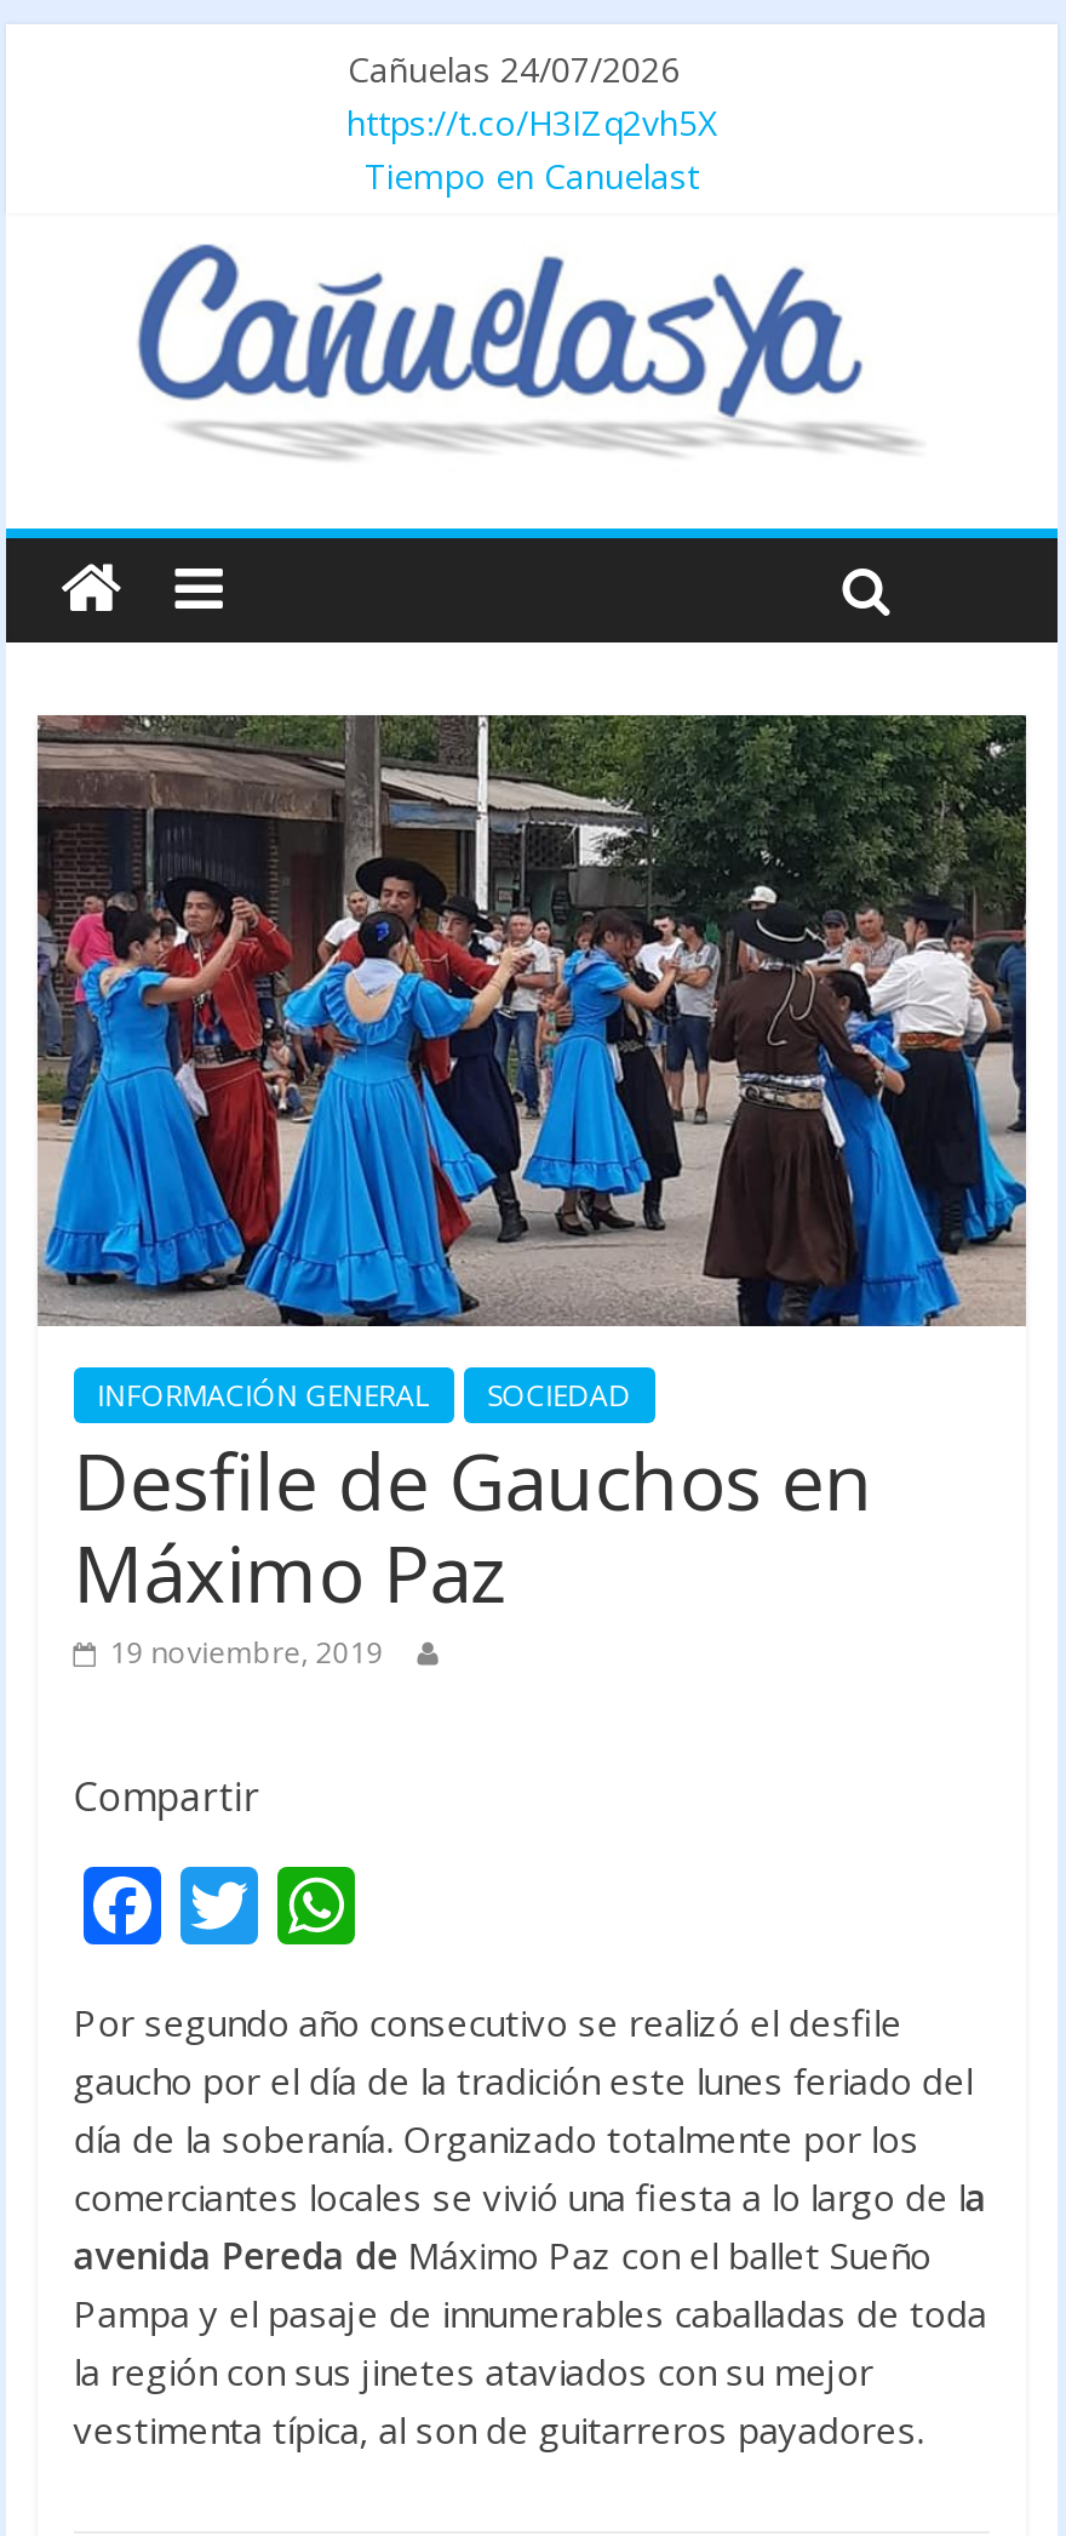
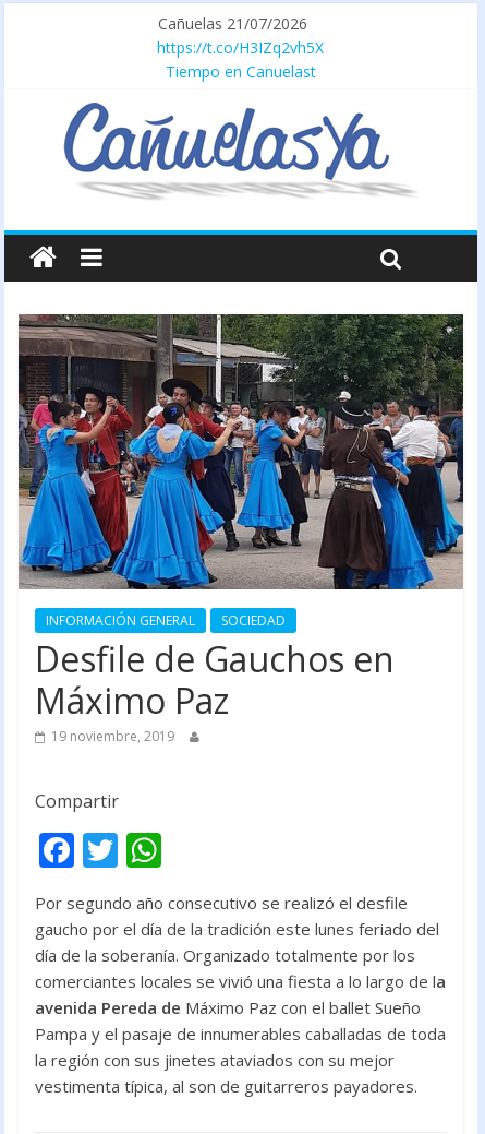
- Cañuelas 24/07/2026
+ Cañuelas 21/07/2026
